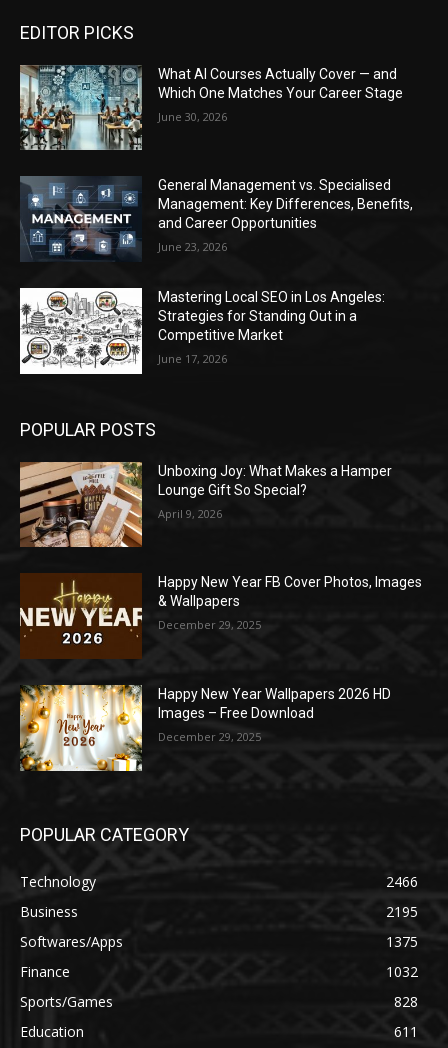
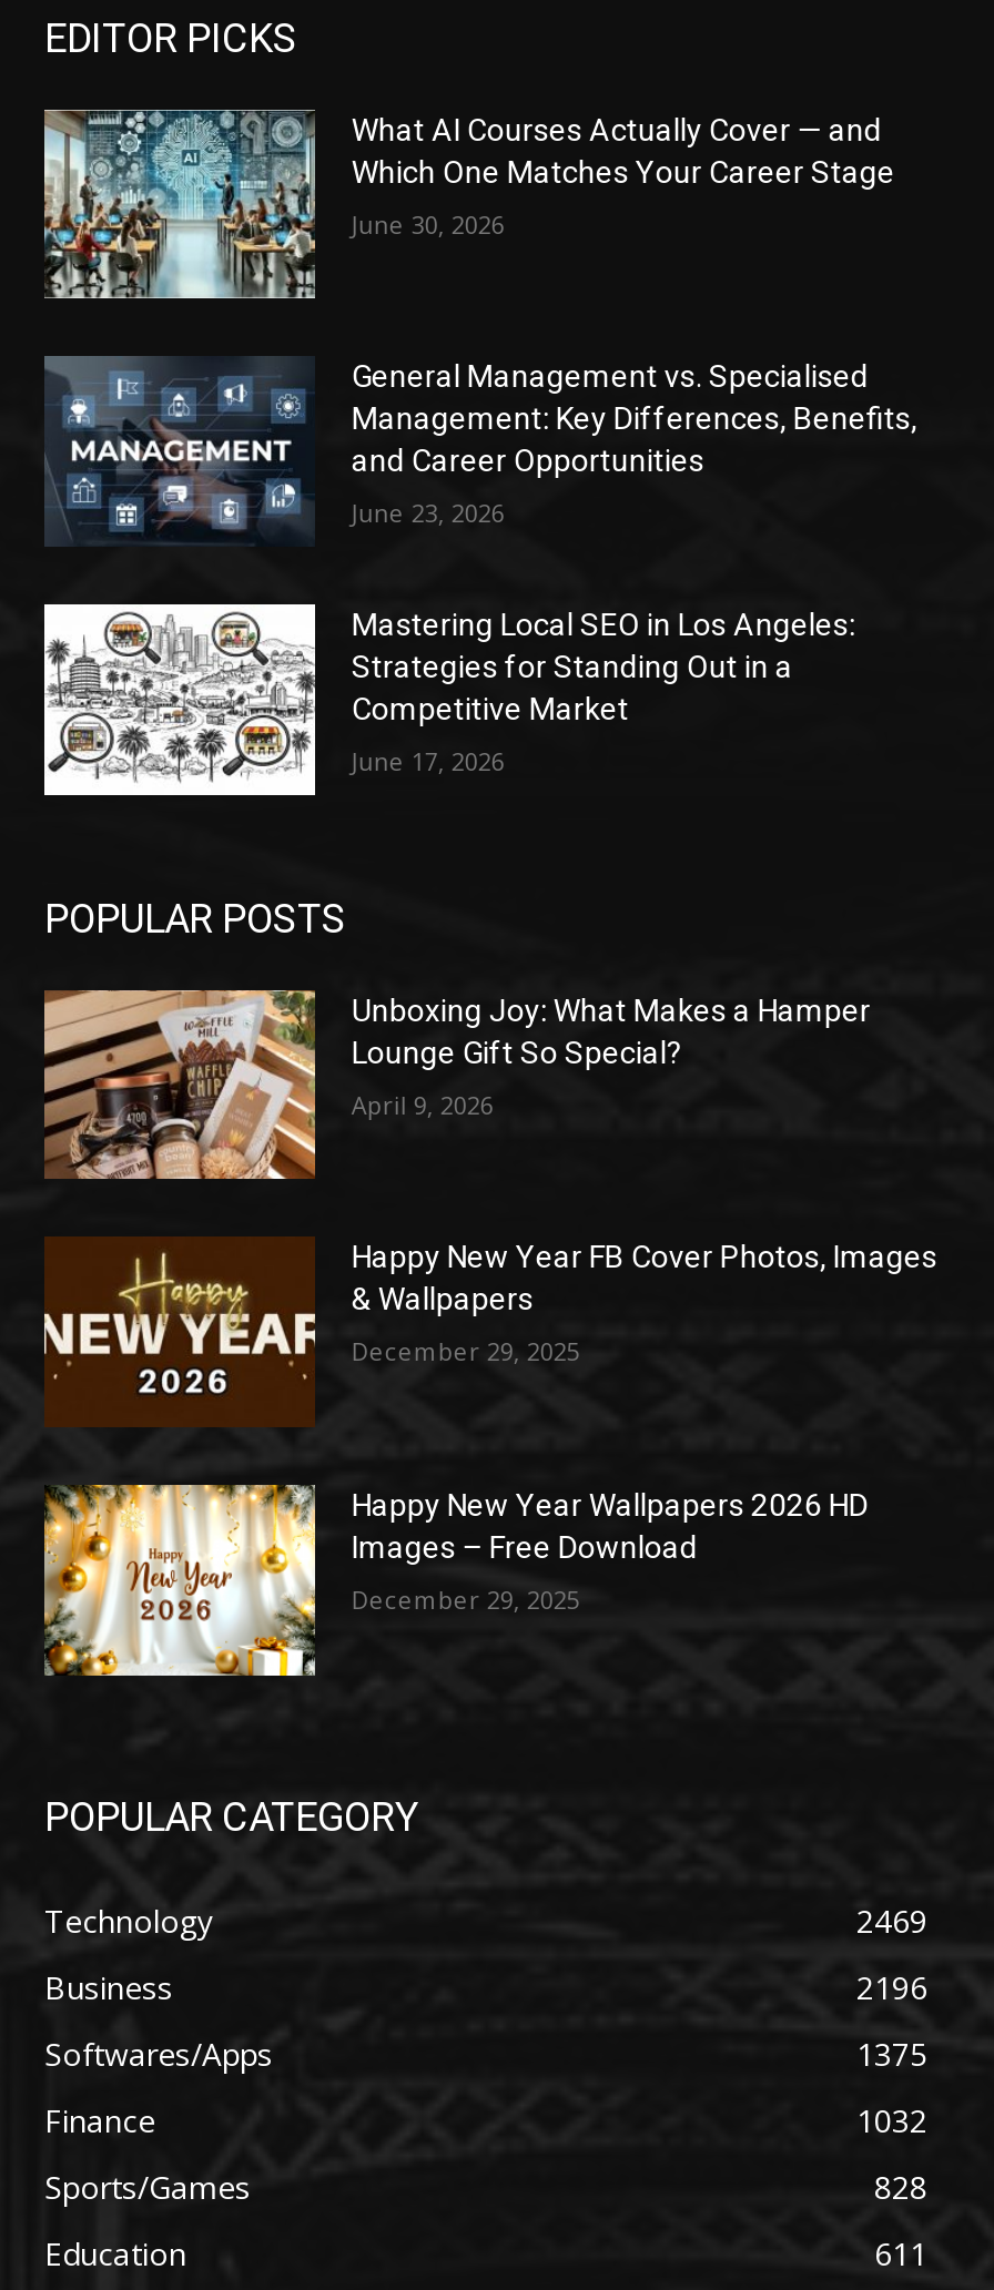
- 2466
+ 2469

- 2195
+ 2196
